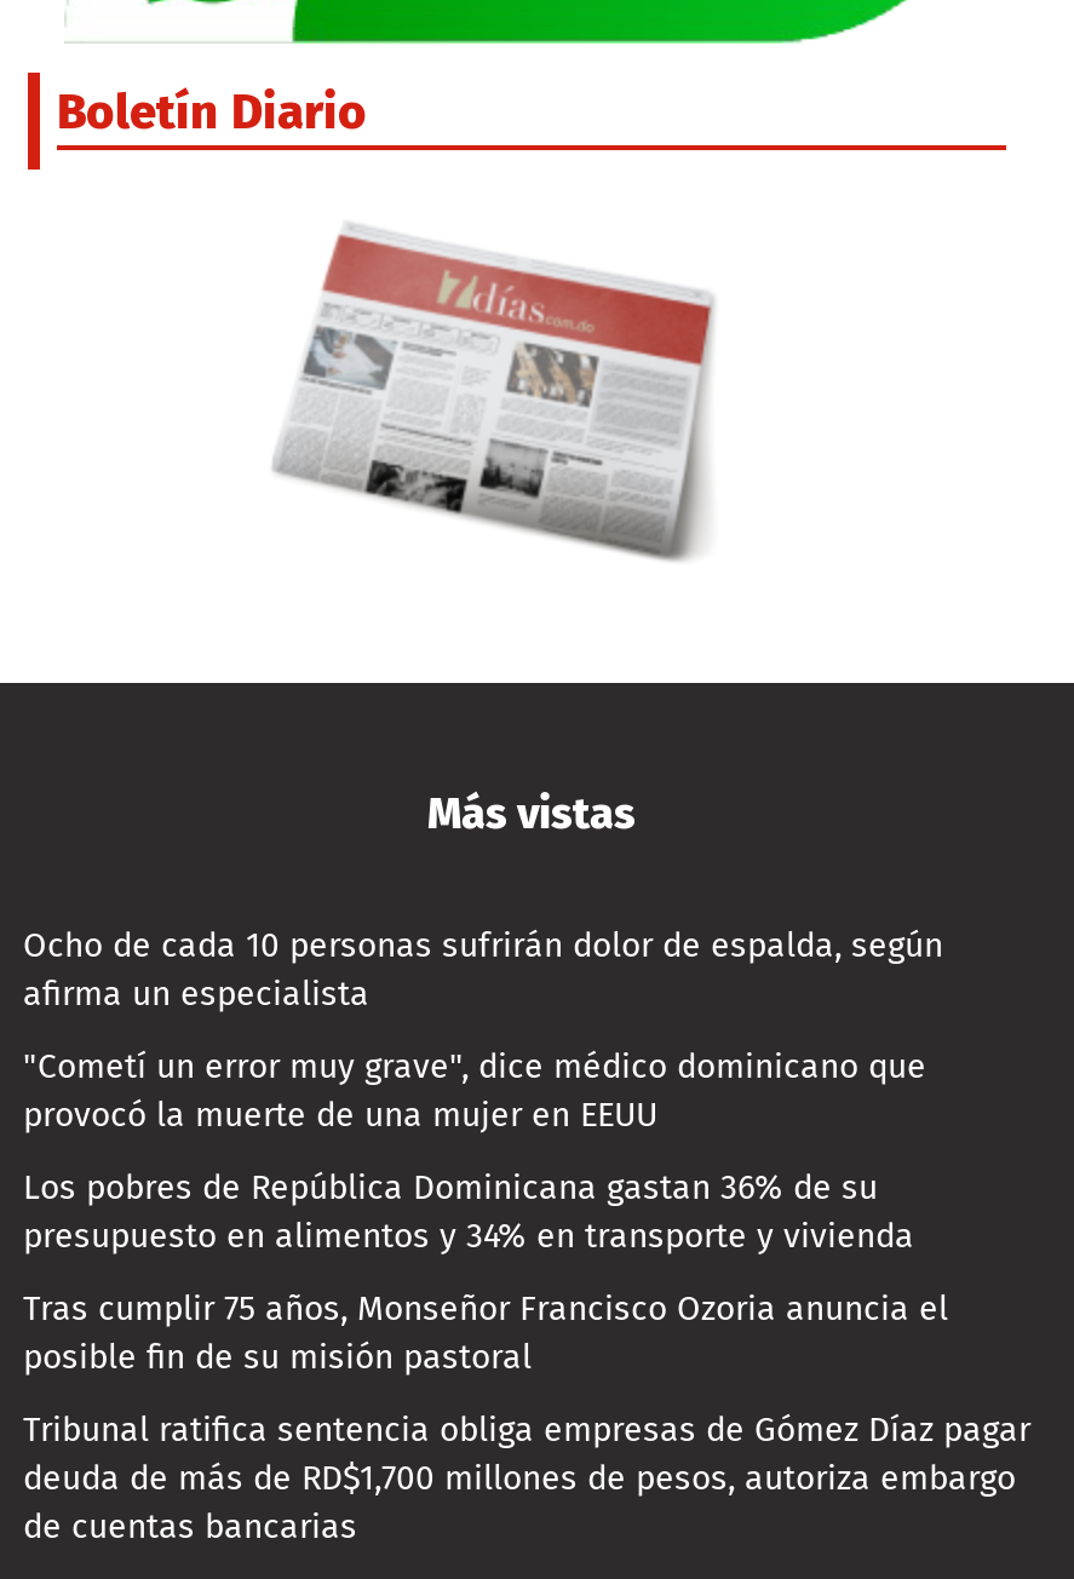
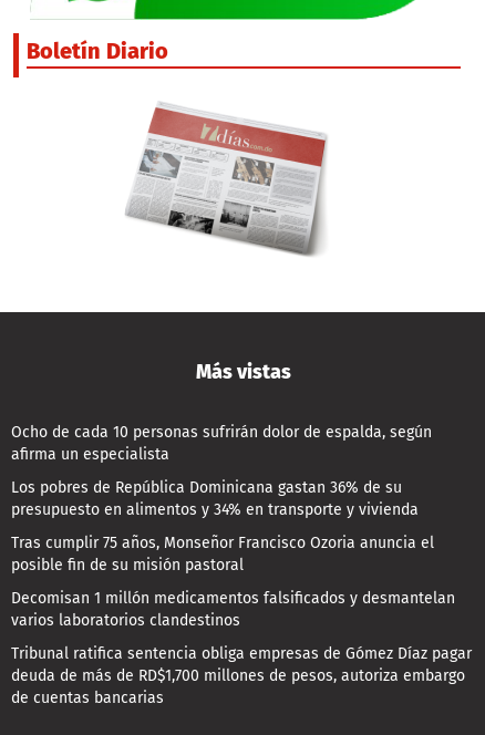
- "Cometí un error muy grave", dice médico dominicano que
- provocó la muerte de una mujer en EEUU

moved up: Los pobres de República Dominicana gastan 36% de su | presupuesto en alimentos y 34% en transporte y vivienda | Tras cumplir 75 años, Monseñor Francisco Ozoria anuncia el | posible fin de su misión pastoral

+ Decomisan 1 millón medicamentos falsificados y desmantelan
+ varios laboratorios clandestinos
